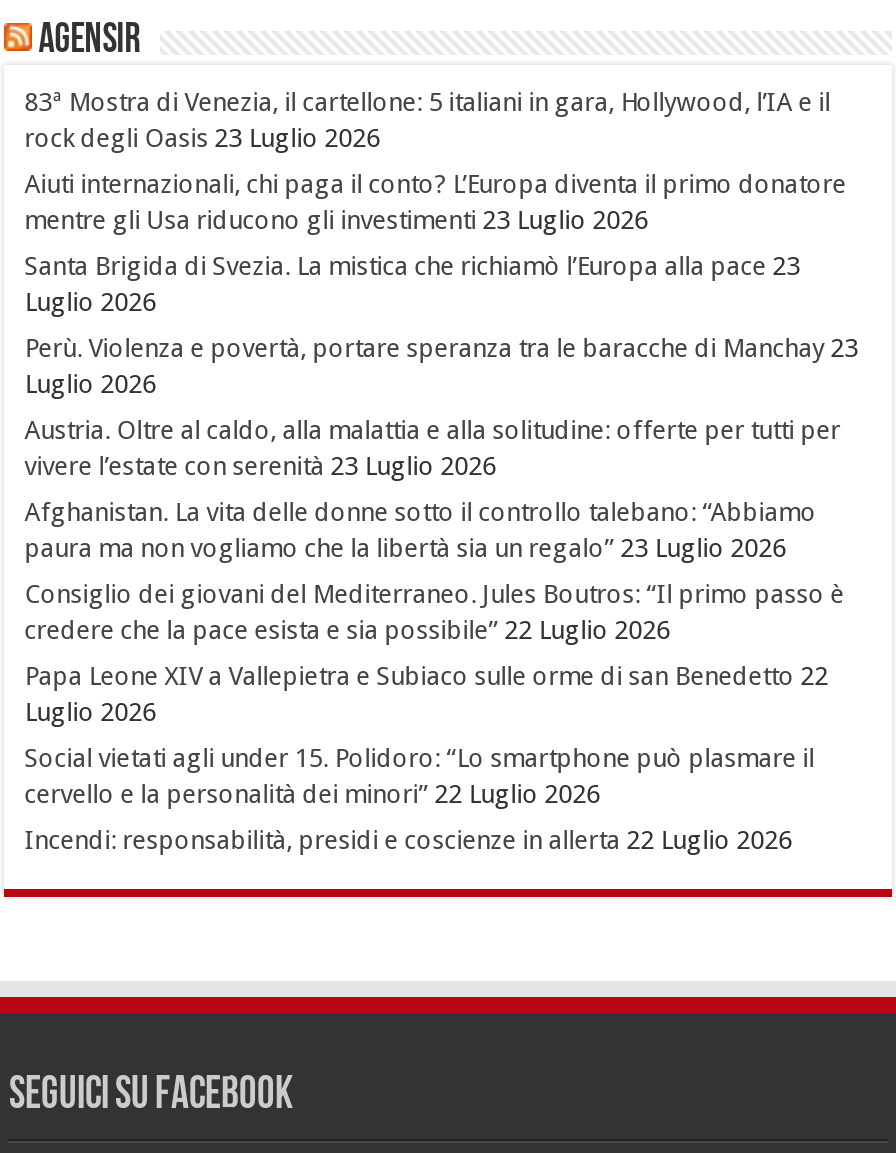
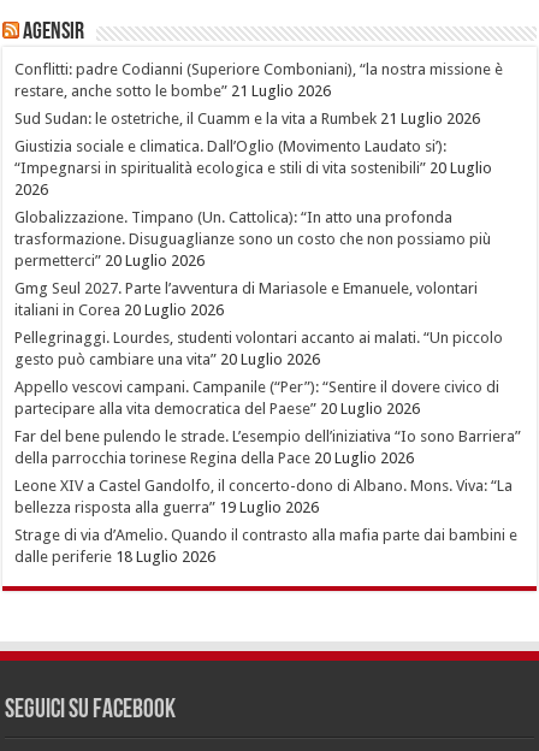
- 83ª Mostra di Venezia, il cartellone: 5 italiani in gara, Hollywood, l’IA e il
- rock degli Oasis 23 Luglio 2026
+ Conflitti: padre Codianni (Superiore Comboniani), “la nostra missione è
+ restare, anche sotto le bombe” 21 Luglio 2026

- Aiuti internazionali, chi paga il conto? L’Europa diventa il primo donatore
- mentre gli Usa riducono gli investimenti 23 Luglio 2026
+ Sud Sudan: le ostetriche, il Cuamm e la vita a Rumbek 21 Luglio 2026

- Santa Brigida di Svezia. La mistica che richiamò l’Europa alla pace 23
- Luglio 2026
+ Giustizia sociale e climatica. Dall’Oglio (Movimento Laudato si’):
+ “Impegnarsi in spiritualità ecologica e stili di vita sostenibili” 20 Luglio
+ 2026

- Perù. Violenza e povertà, portare speranza tra le baracche di Manchay 23
- Luglio 2026
+ Globalizzazione. Timpano (Un. Cattolica): “In atto una profonda
+ trasformazione. Disuguaglianze sono un costo che non possiamo più
+ permetterci” 20 Luglio 2026

- Austria. Oltre al caldo, alla malattia e alla solitudine: offerte per tutti per
- vivere l’estate con serenità 23 Luglio 2026
+ Gmg Seul 2027. Parte l’avventura di Mariasole e Emanuele, volontari
+ italiani in Corea 20 Luglio 2026

- Afghanistan. La vita delle donne sotto il controllo talebano: “Abbiamo
- paura ma non vogliamo che la libertà sia un regalo” 23 Luglio 2026
+ Pellegrinaggi. Lourdes, studenti volontari accanto ai malati. “Un piccolo
+ gesto può cambiare una vita” 20 Luglio 2026

- Consiglio dei giovani del Mediterraneo. Jules Boutros: “Il primo passo è
- credere che la pace esista e sia possibile” 22 Luglio 2026
+ Appello vescovi campani. Campanile (“Per”): “Sentire il dovere civico di
+ partecipare alla vita democratica del Paese” 20 Luglio 2026

- Papa Leone XIV a Vallepietra e Subiaco sulle orme di san Benedetto 22
- Luglio 2026
+ Far del bene pulendo le strade. L’esempio dell’iniziativa “Io sono Barriera”
+ della parrocchia torinese Regina della Pace 20 Luglio 2026

- Social vietati agli under 15. Polidoro: “Lo smartphone può plasmare il
- cervello e la personalità dei minori” 22 Luglio 2026
+ Leone XIV a Castel Gandolfo, il concerto-dono di Albano. Mons. Viva: “La
+ bellezza risposta alla guerra” 19 Luglio 2026

- Incendi: responsabilità, presidi e coscienze in allerta 22 Luglio 2026
+ Strage di via d’Amelio. Quando il contrasto alla mafia parte dai bambini e
+ dalle periferie 18 Luglio 2026
